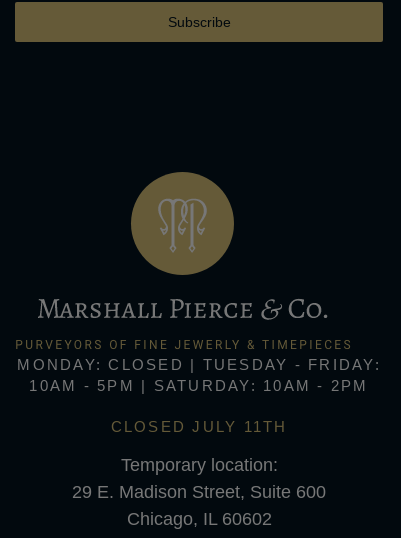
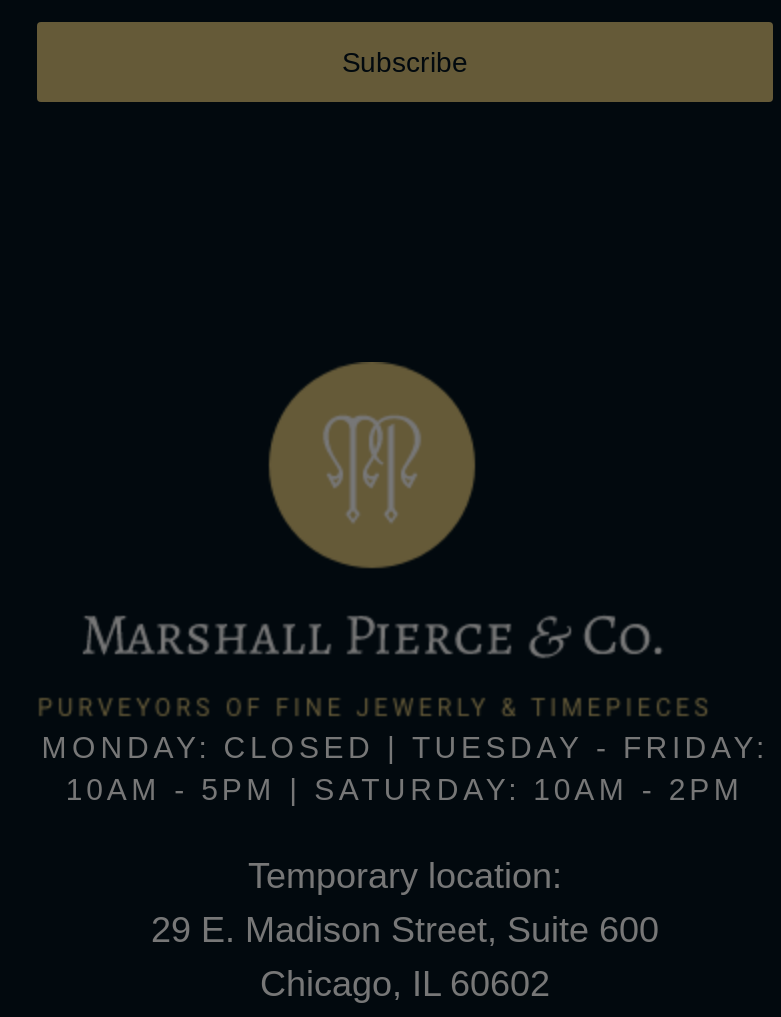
- CLOSED JULY 11TH
